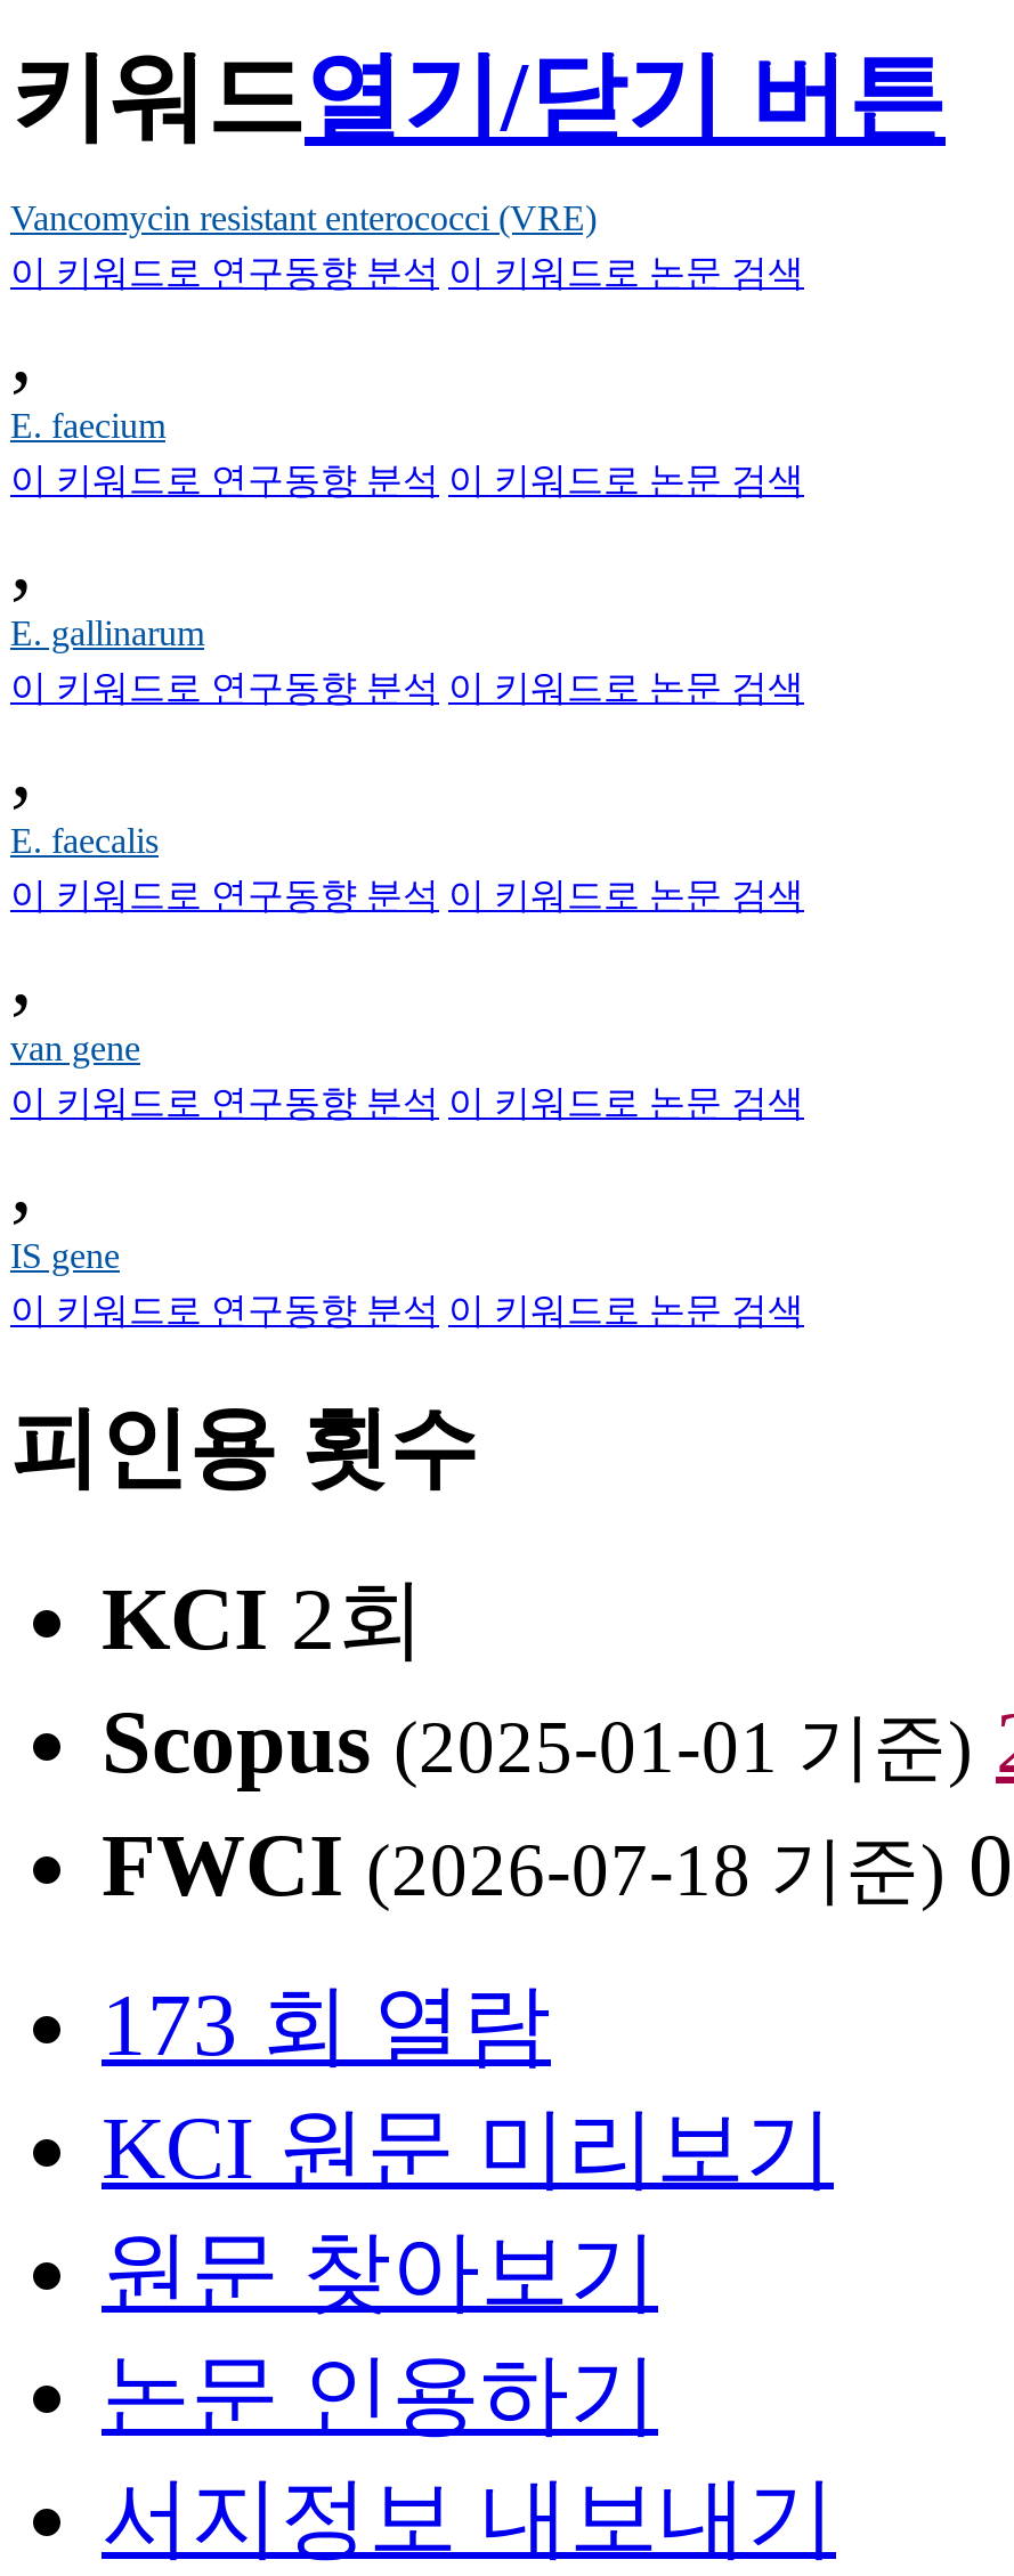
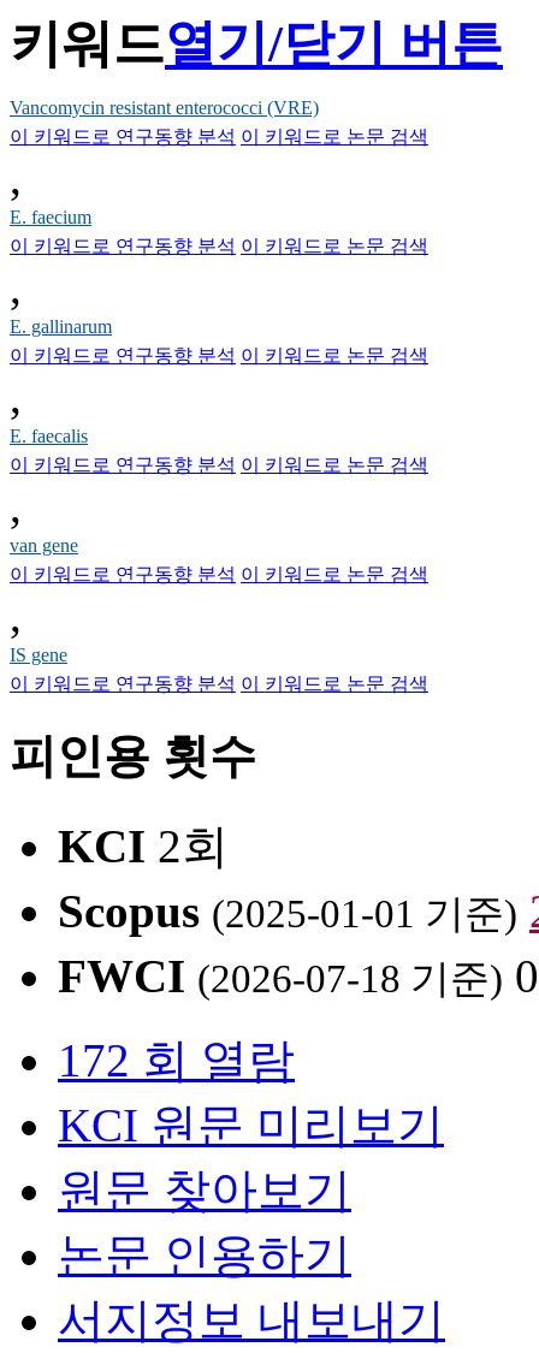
- 173 회 열람
+ 172 회 열람
